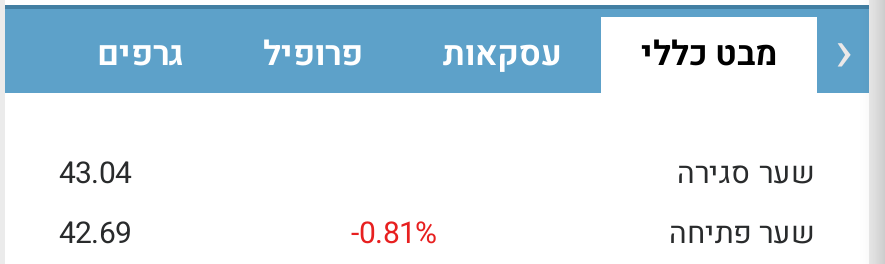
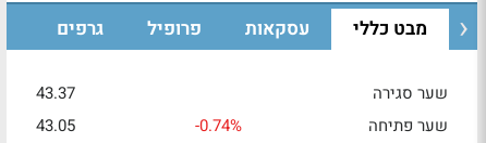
- 43.04
+ 43.37

- 42.69
+ 43.05

- -0.81%
+ -0.74%
